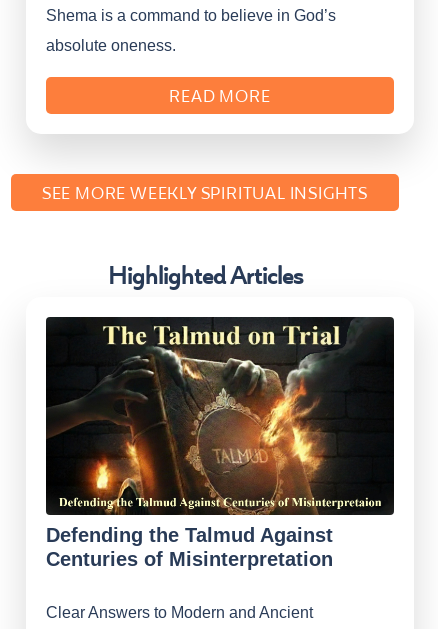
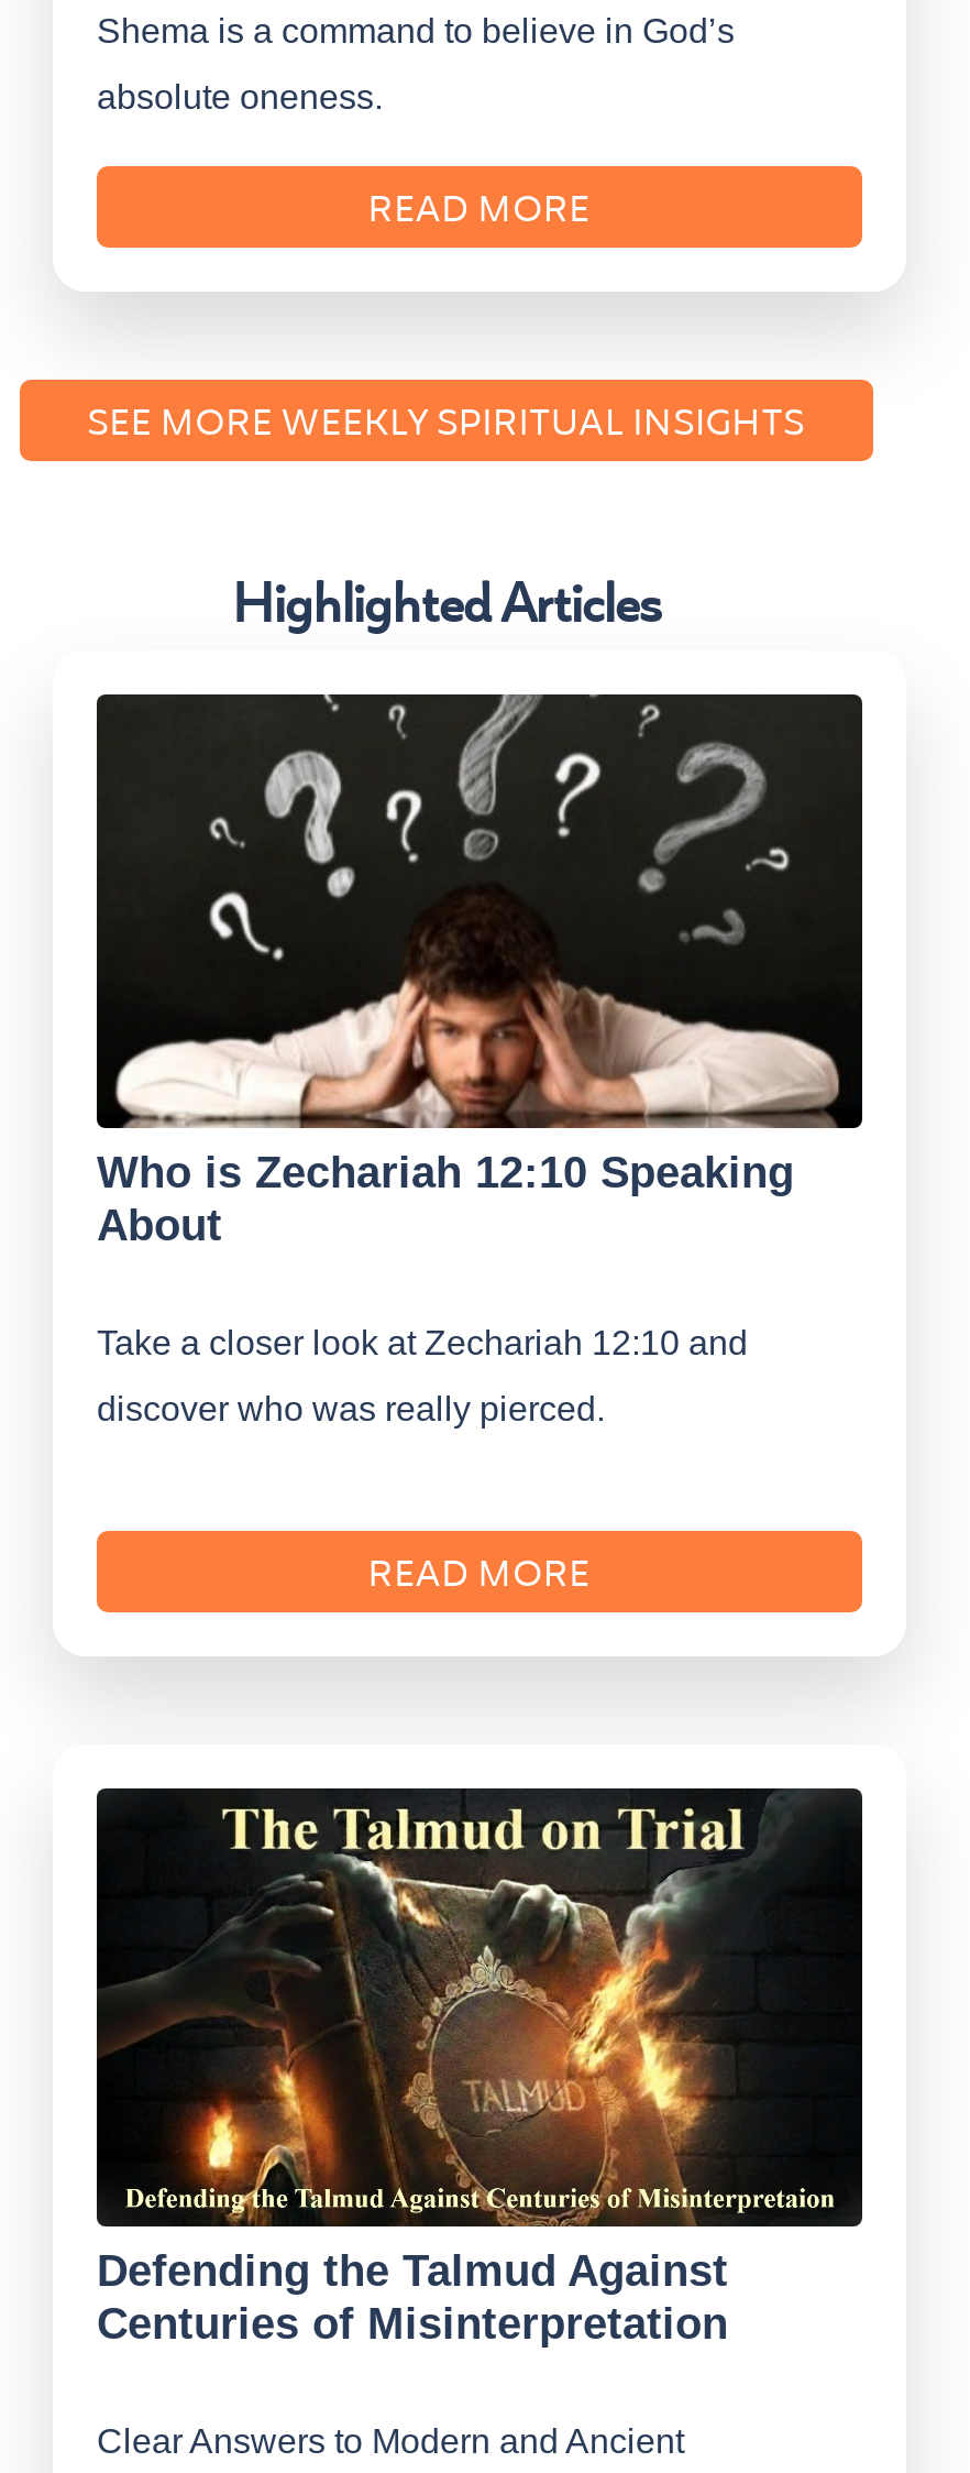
+ [image]
+ Who is Zechariah 12:10 Speaking
+ About
+ Take a closer look at Zechariah 12:10 and
+ discover who was really pierced.

+ READ MORE
